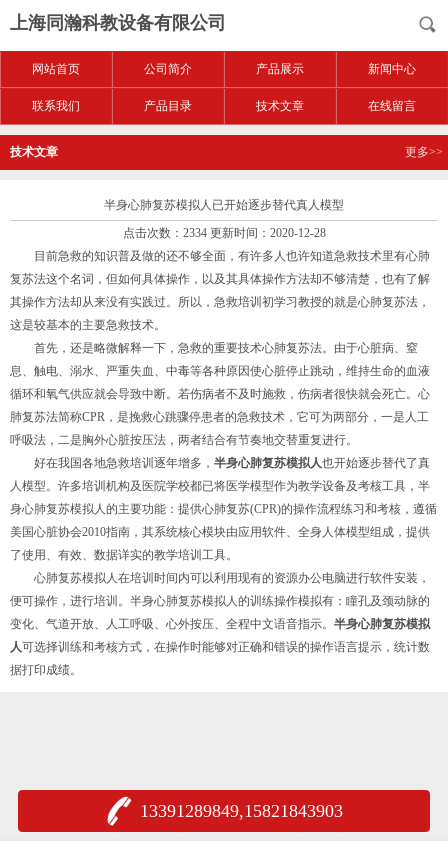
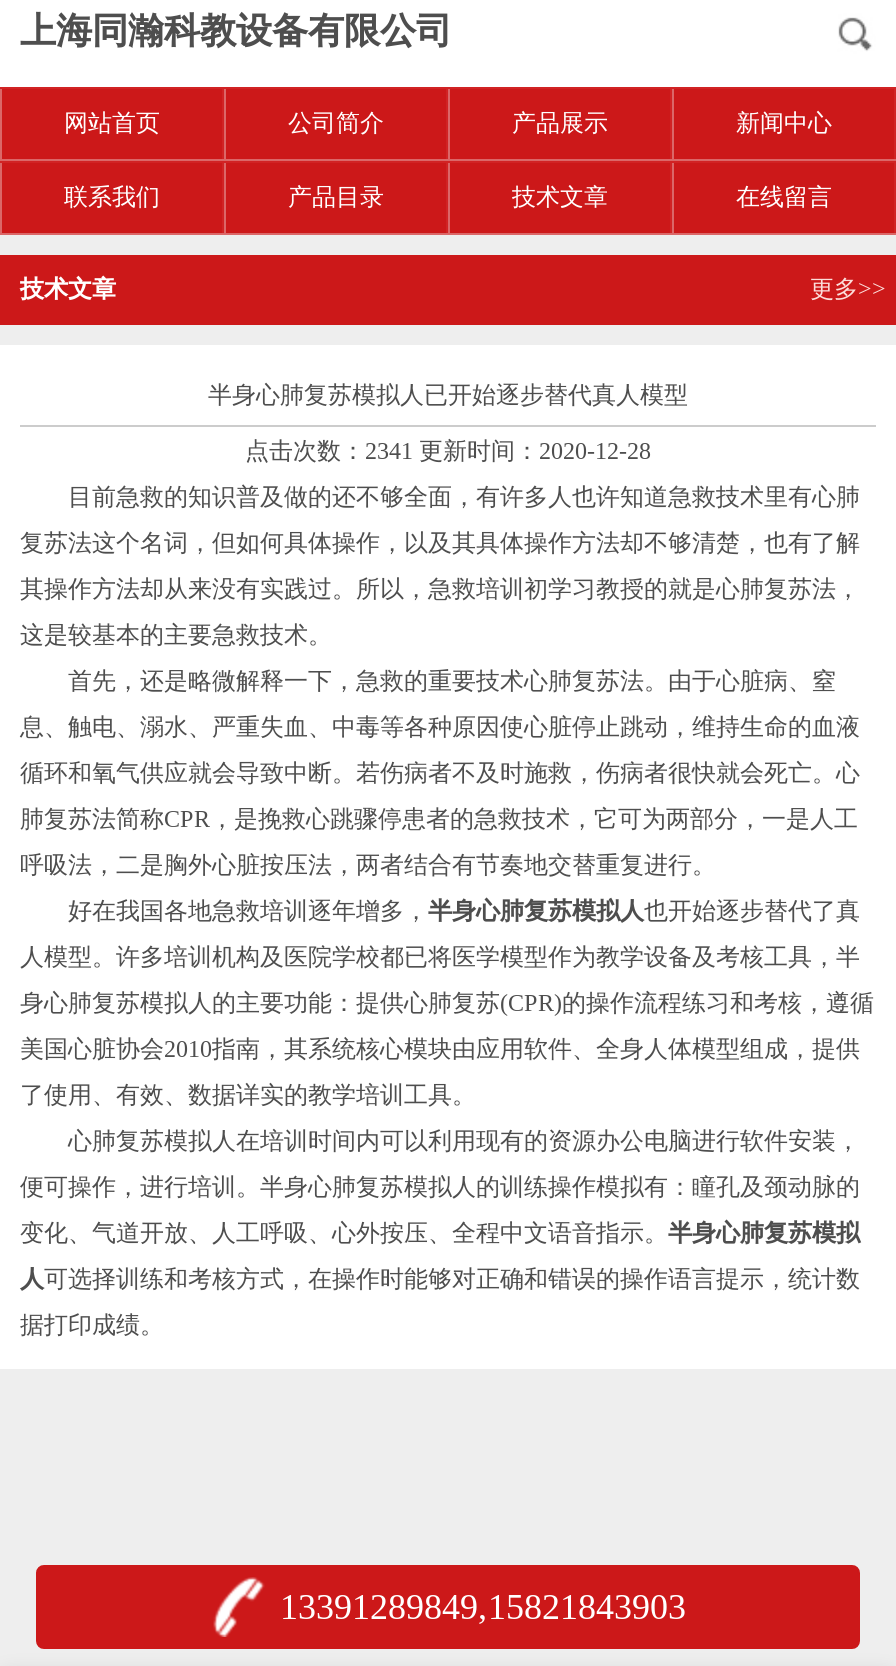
- 点击次数：2334 更新时间：2020-12-28
+ 点击次数：2341 更新时间：2020-12-28
